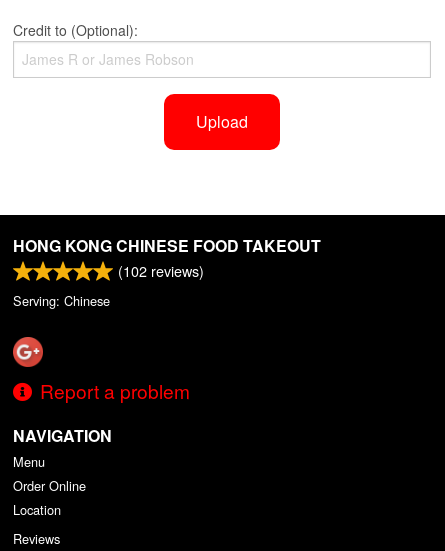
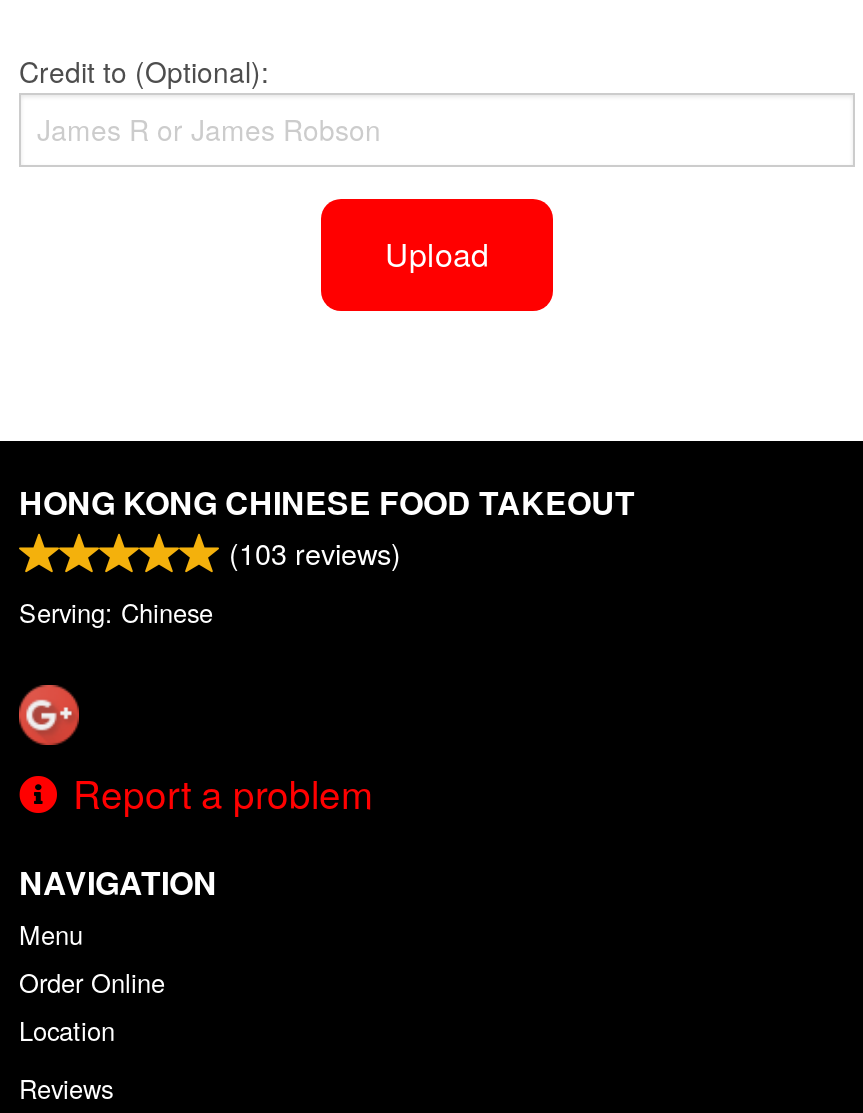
- (102 reviews)
+ (103 reviews)
